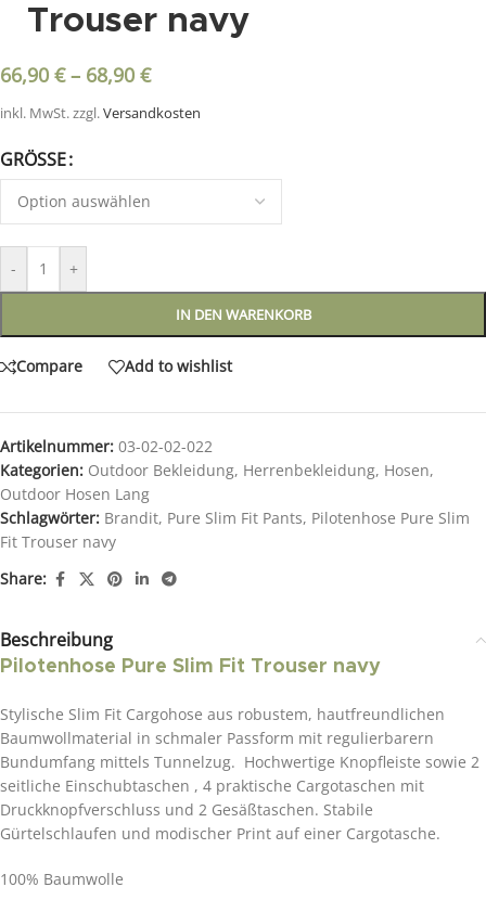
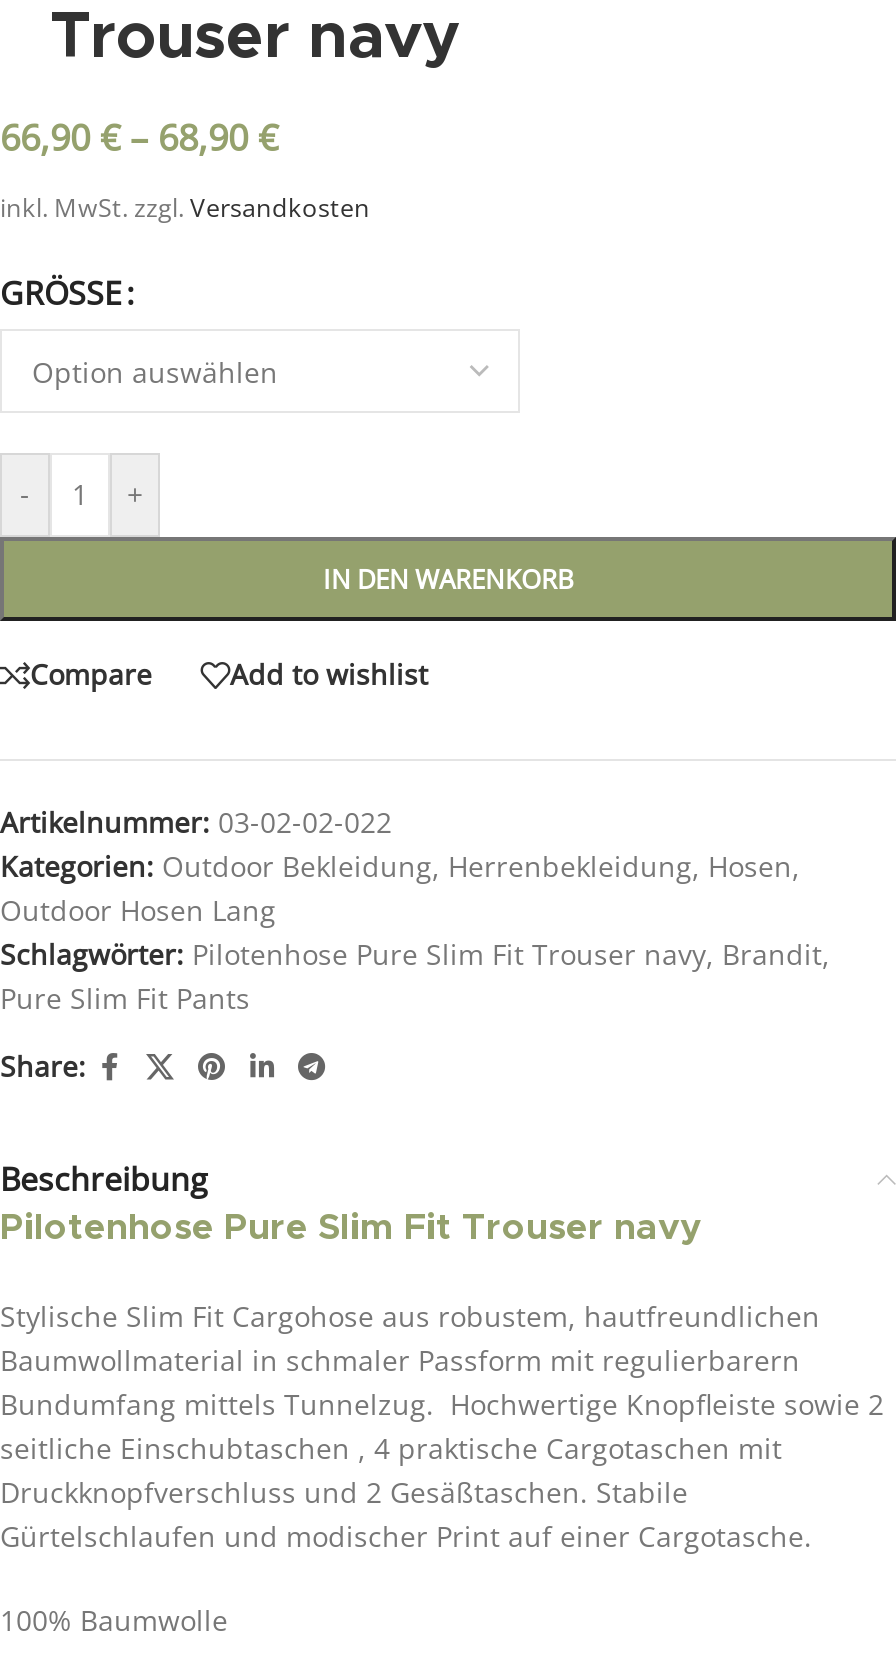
- Schlagwörter: Brandit, Pure Slim Fit Pants, Pilotenhose Pure Slim
- Fit Trouser navy
+ Schlagwörter: Pilotenhose Pure Slim Fit Trouser navy, Brandit,
+ Pure Slim Fit Pants
